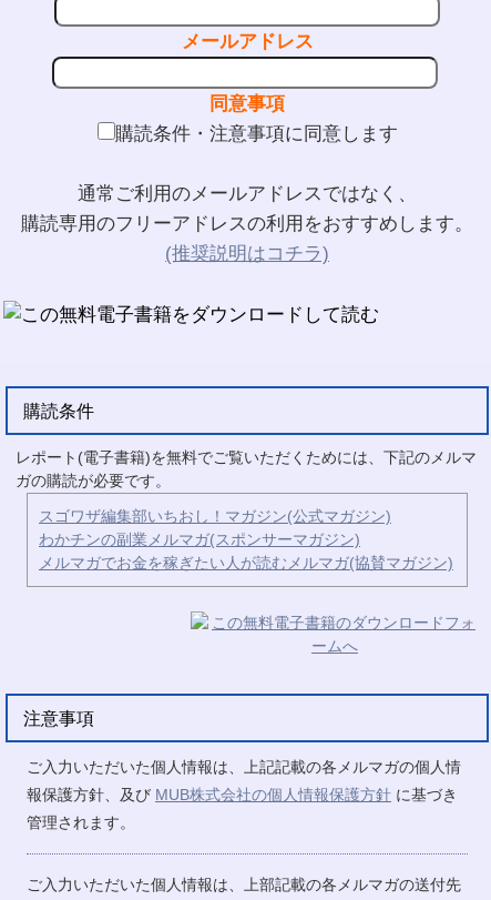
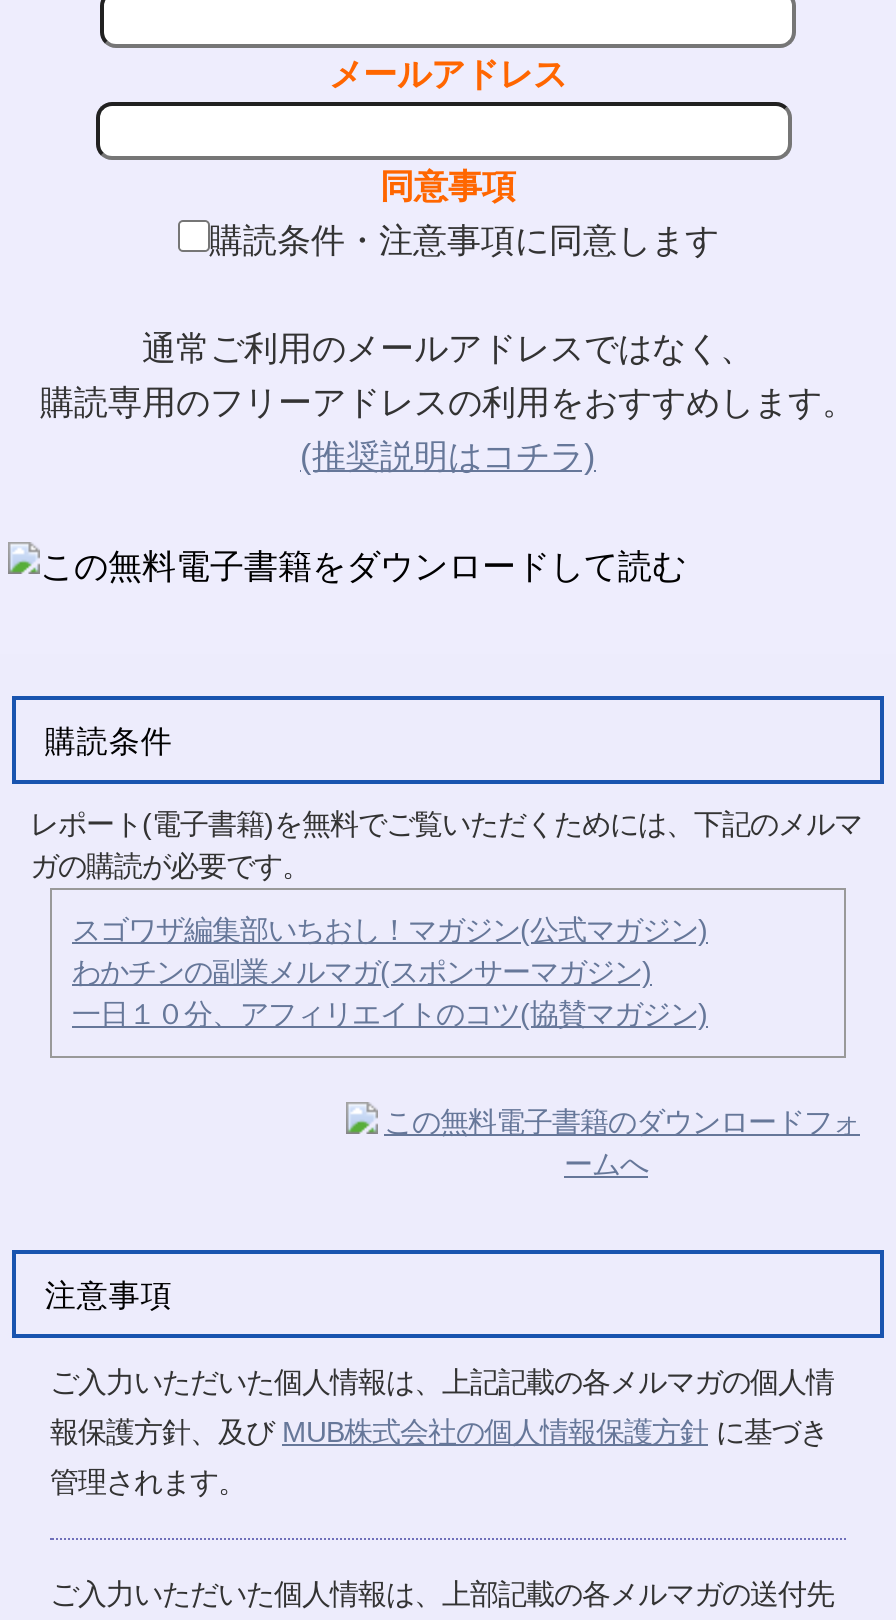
- メルマガでお金を稼ぎたい人が読むメルマガ(協賛マガジン)
+ 一日１０分、アフィリエイトのコツ(協賛マガジン)
